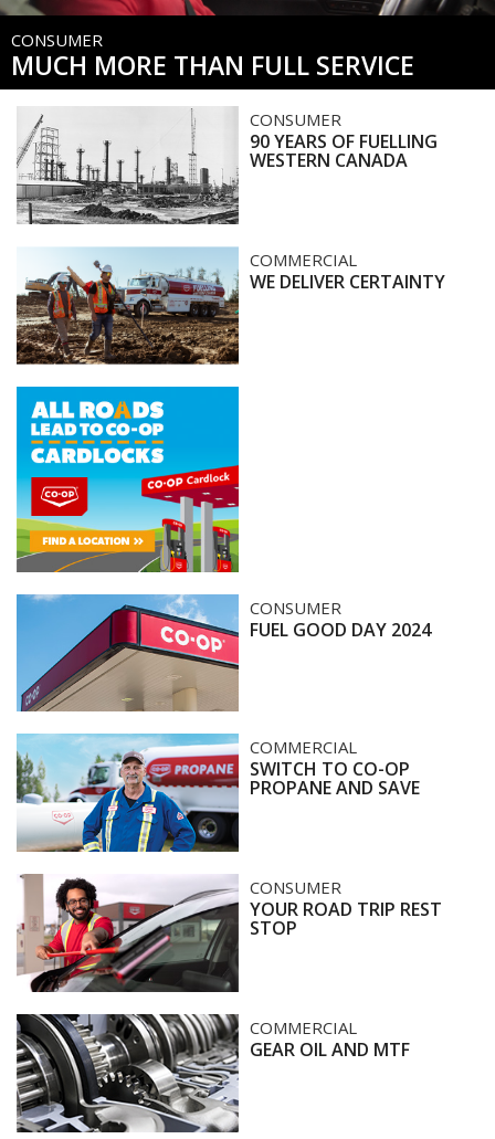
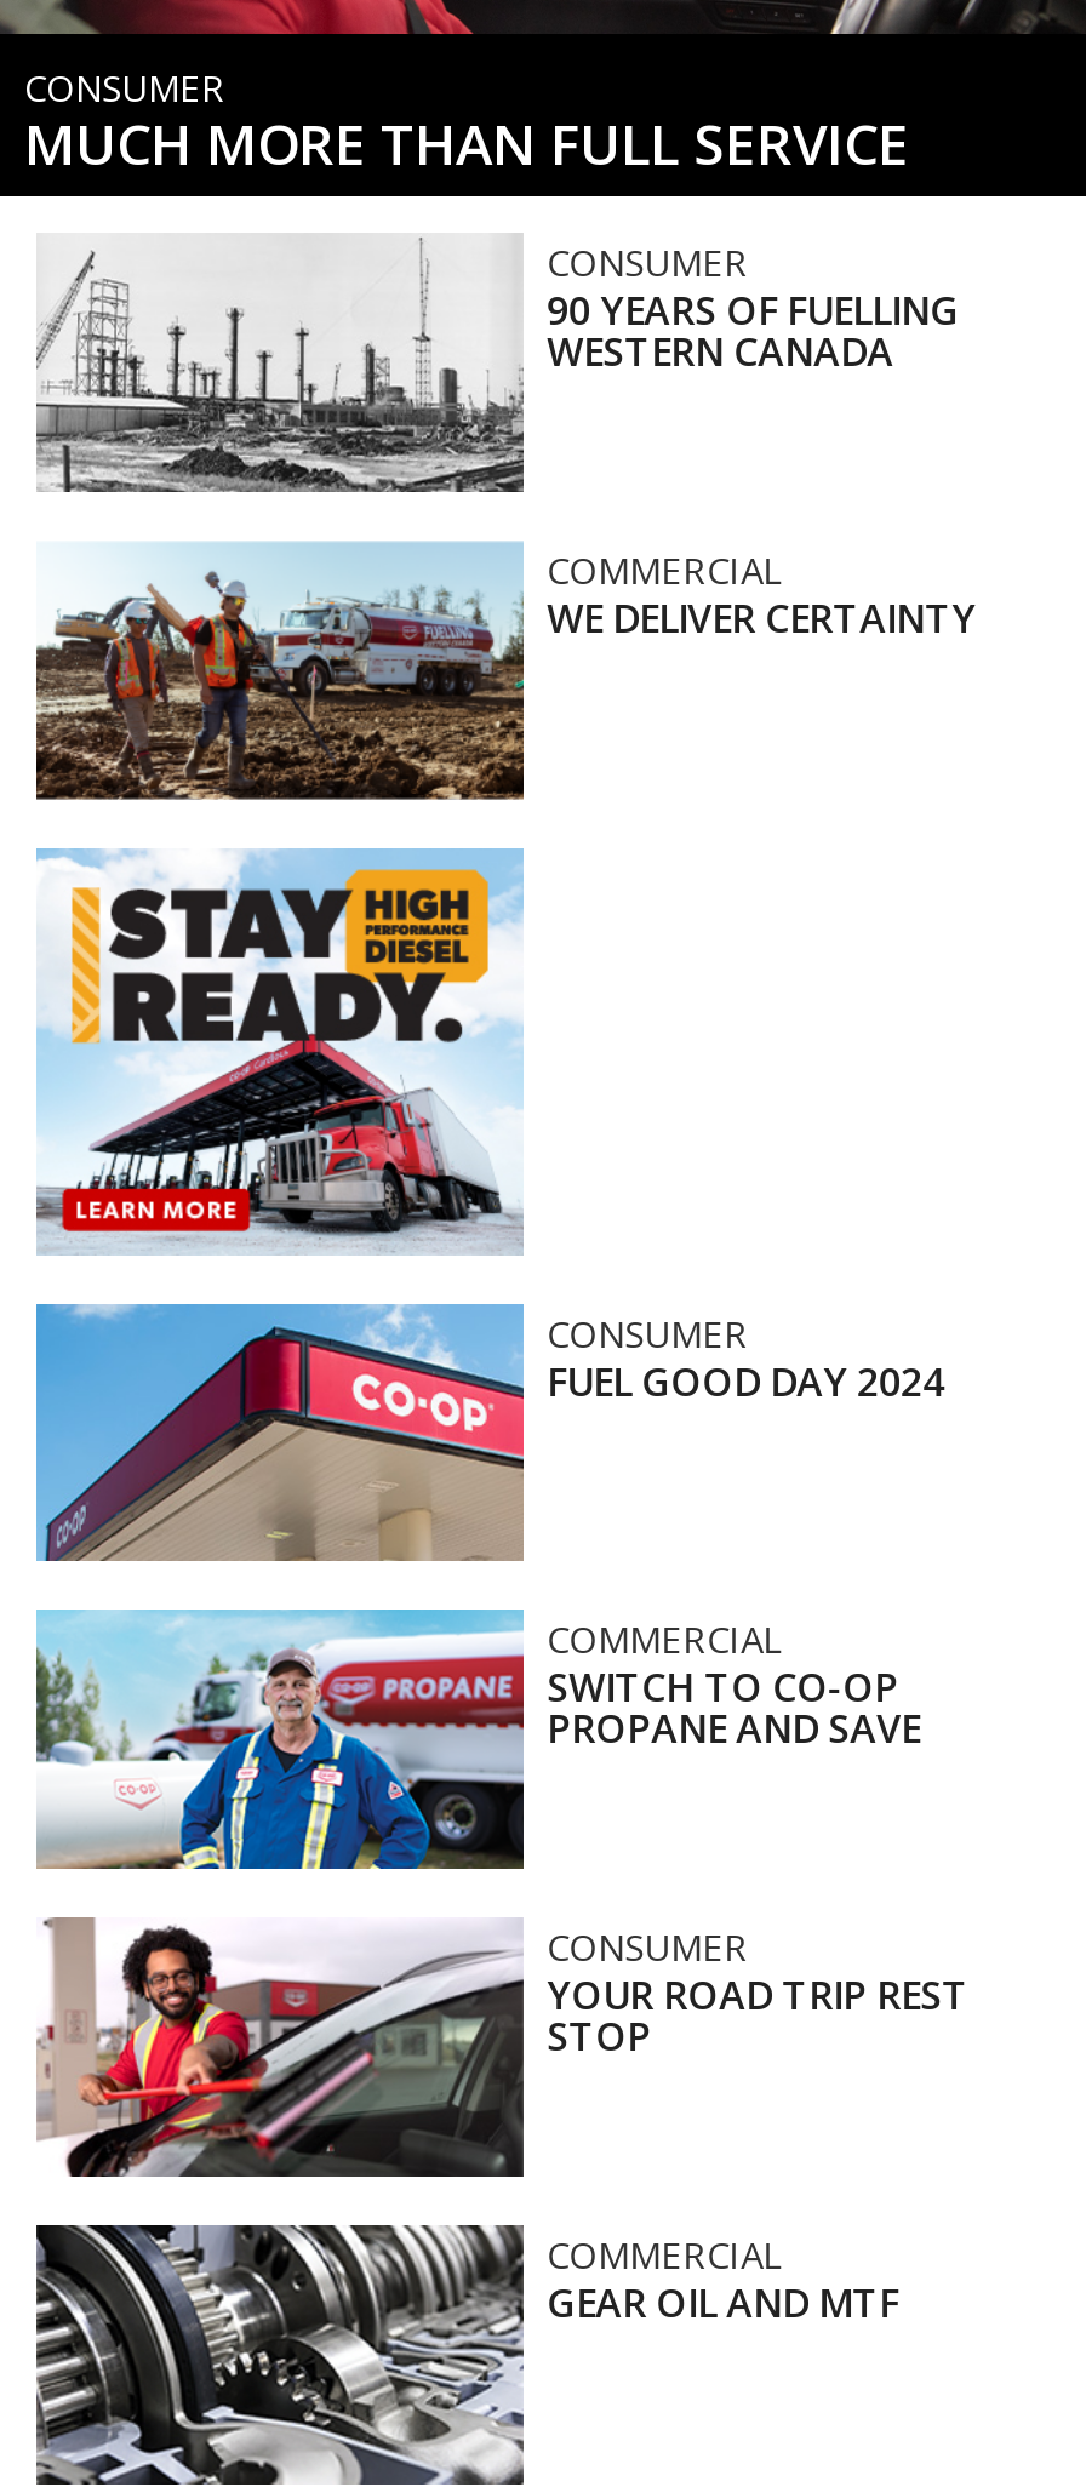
- [image]
+ [image]
